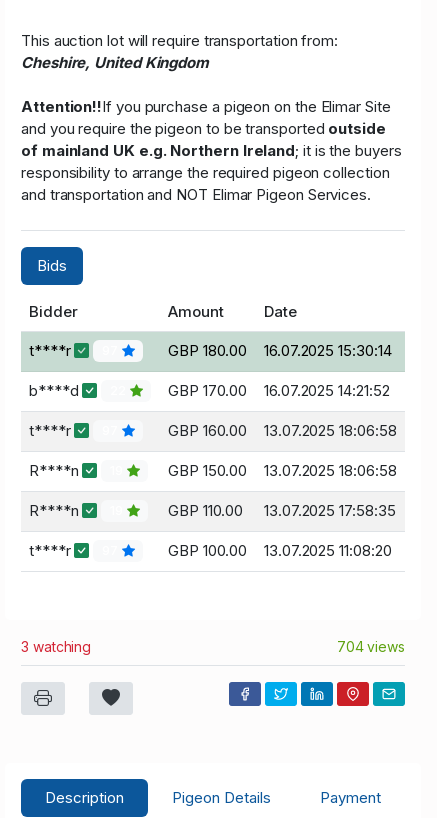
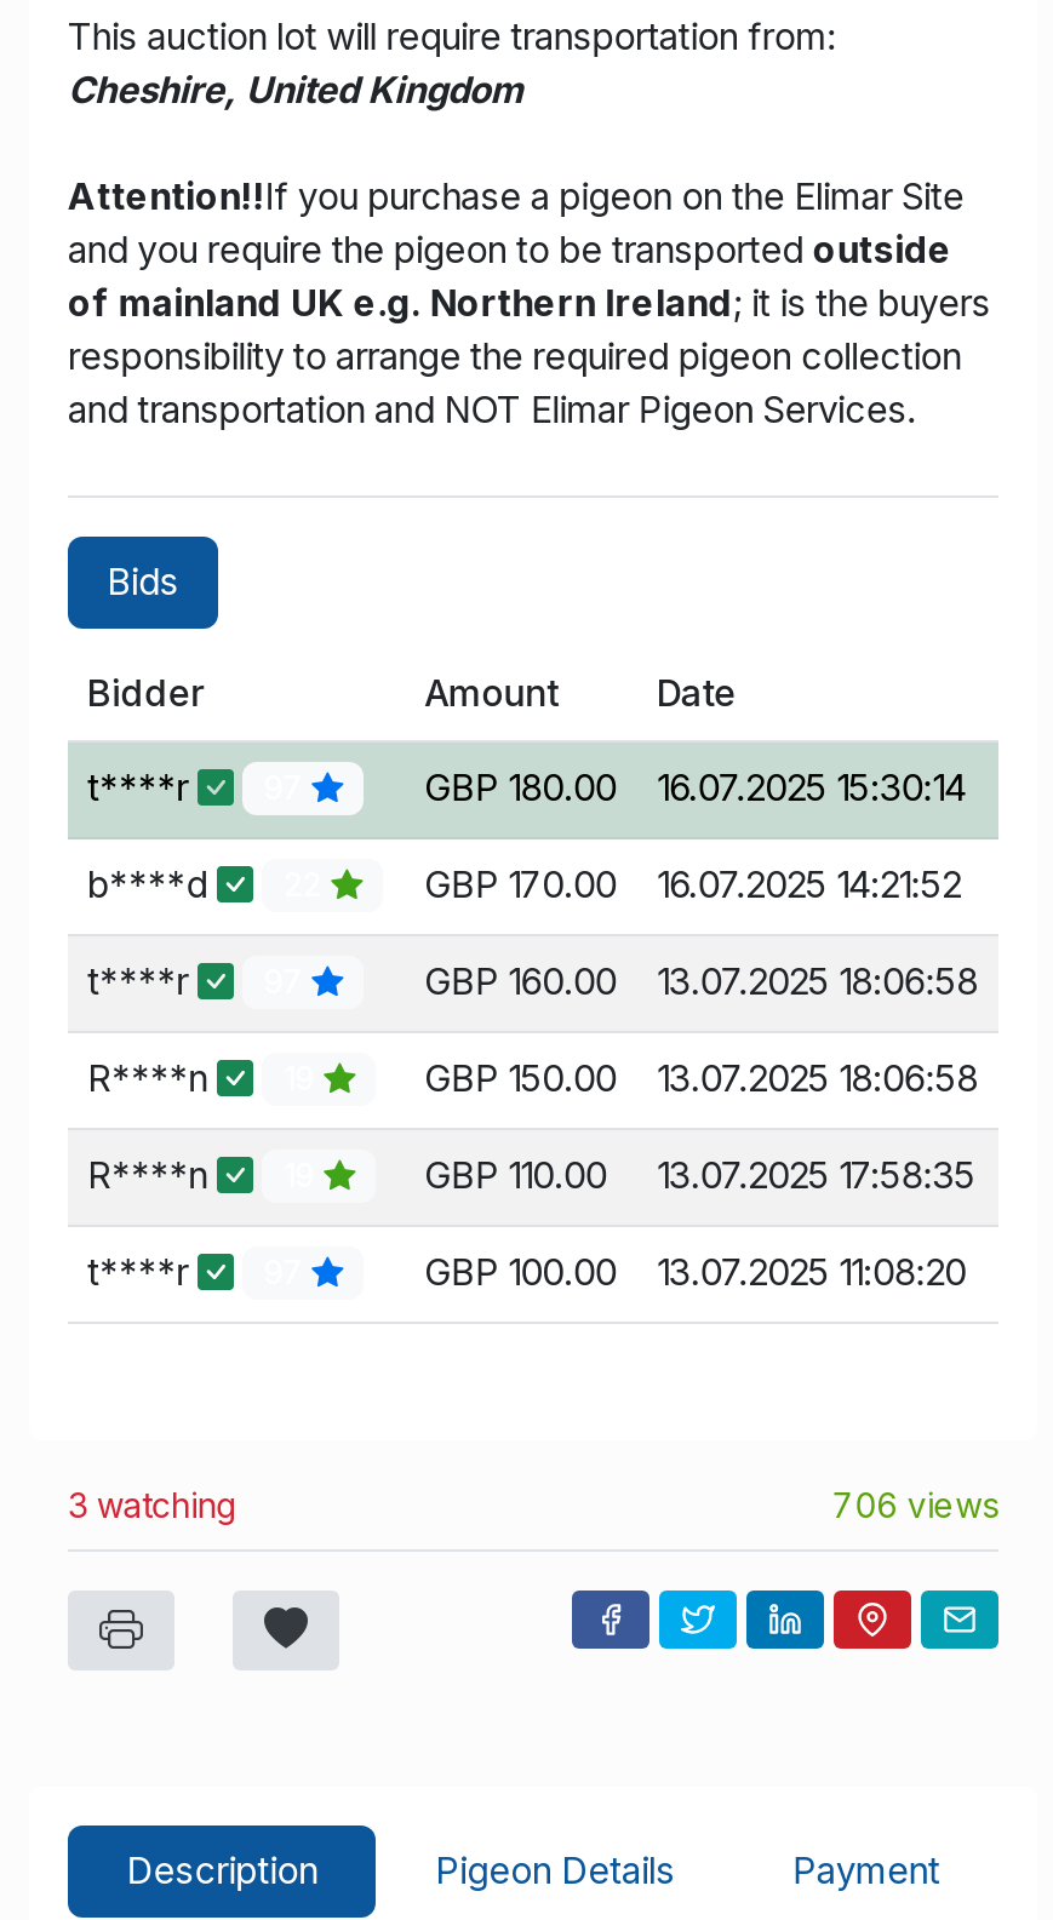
- 704 views
+ 706 views
